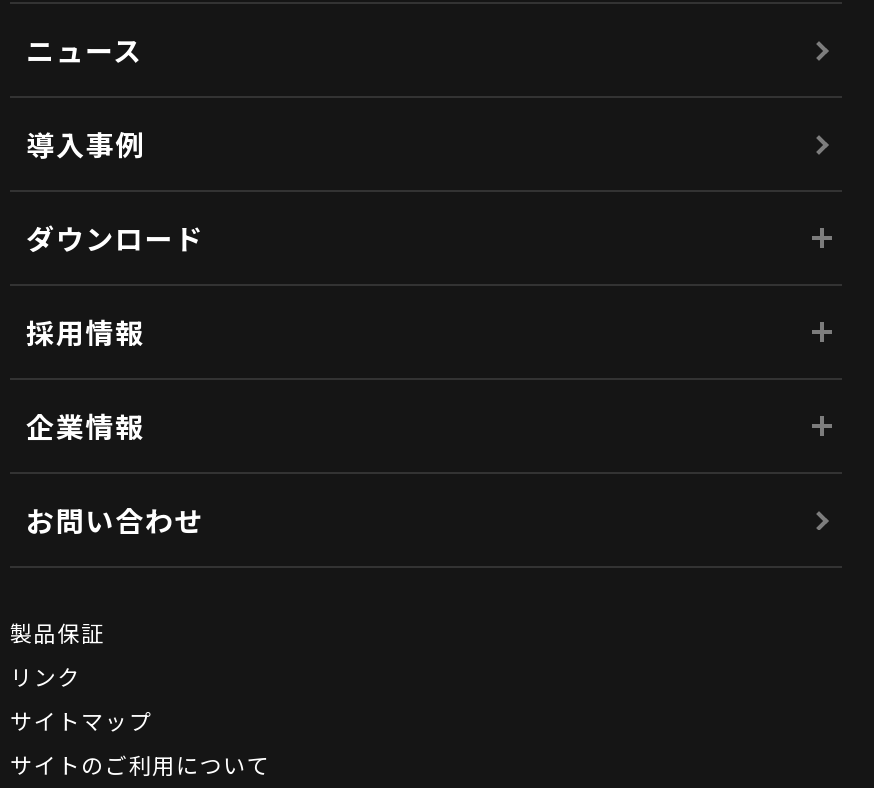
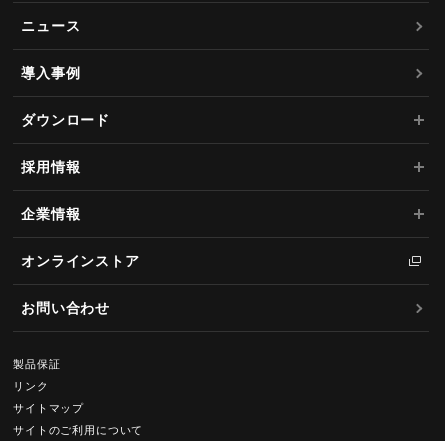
+ オンラインストア
